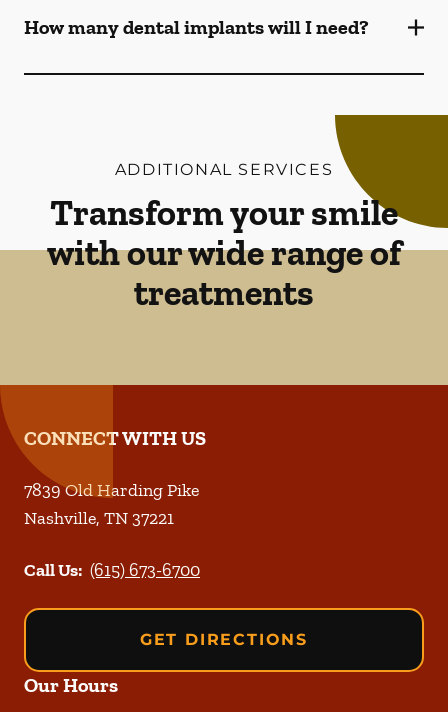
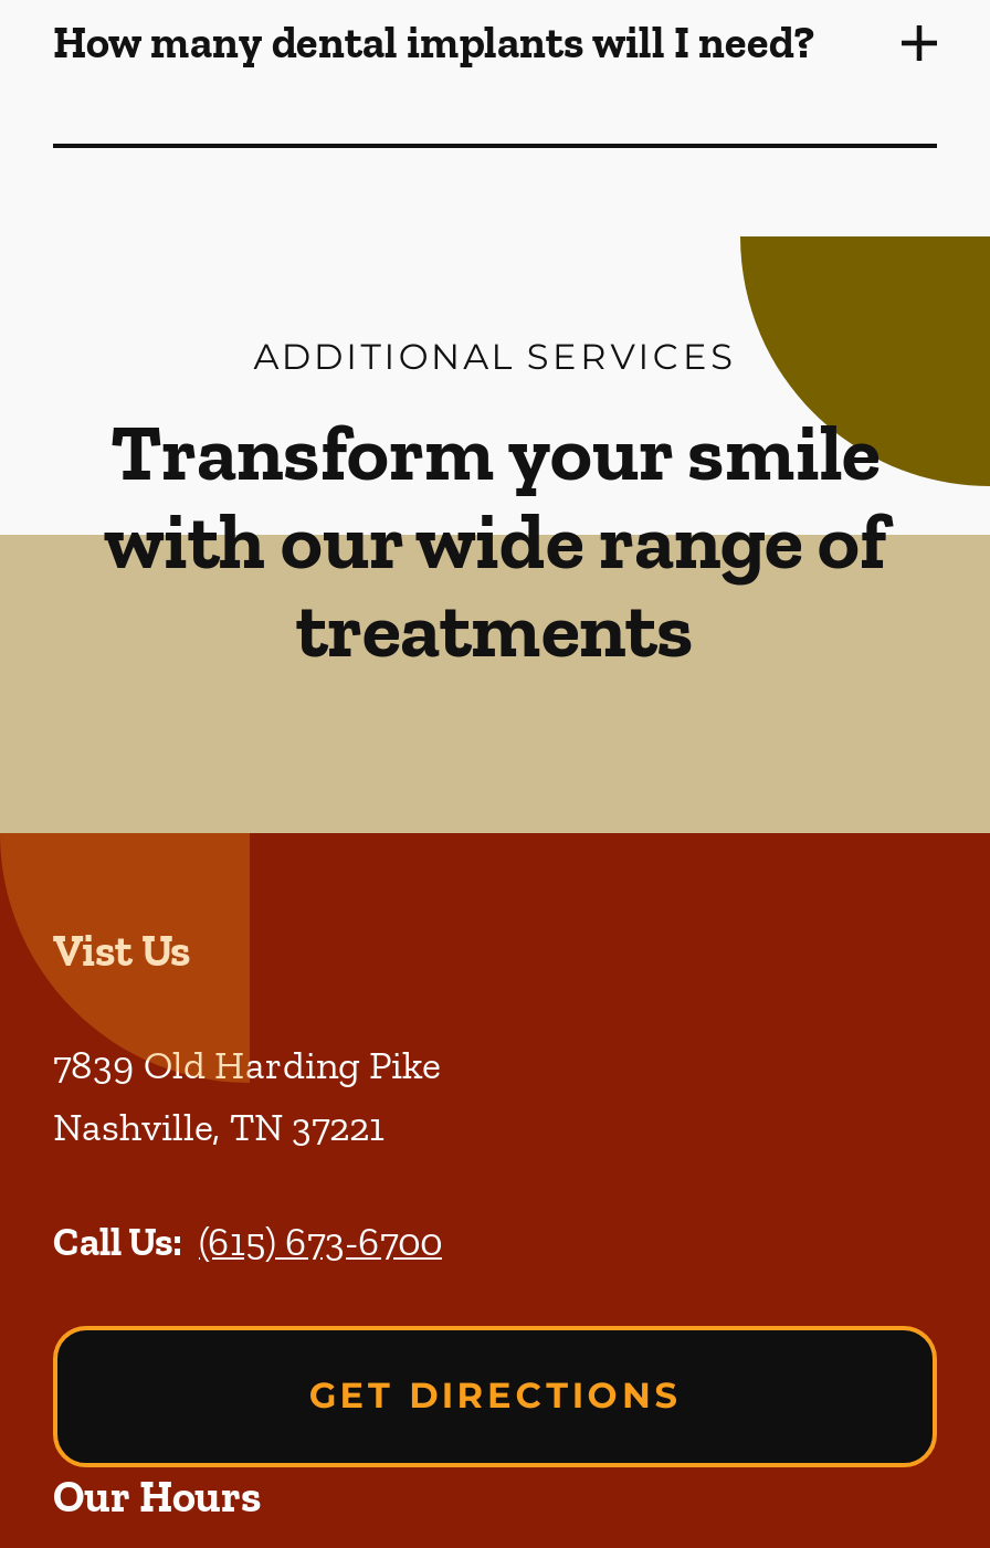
- CONNECT WITH US
+ Vist Us
